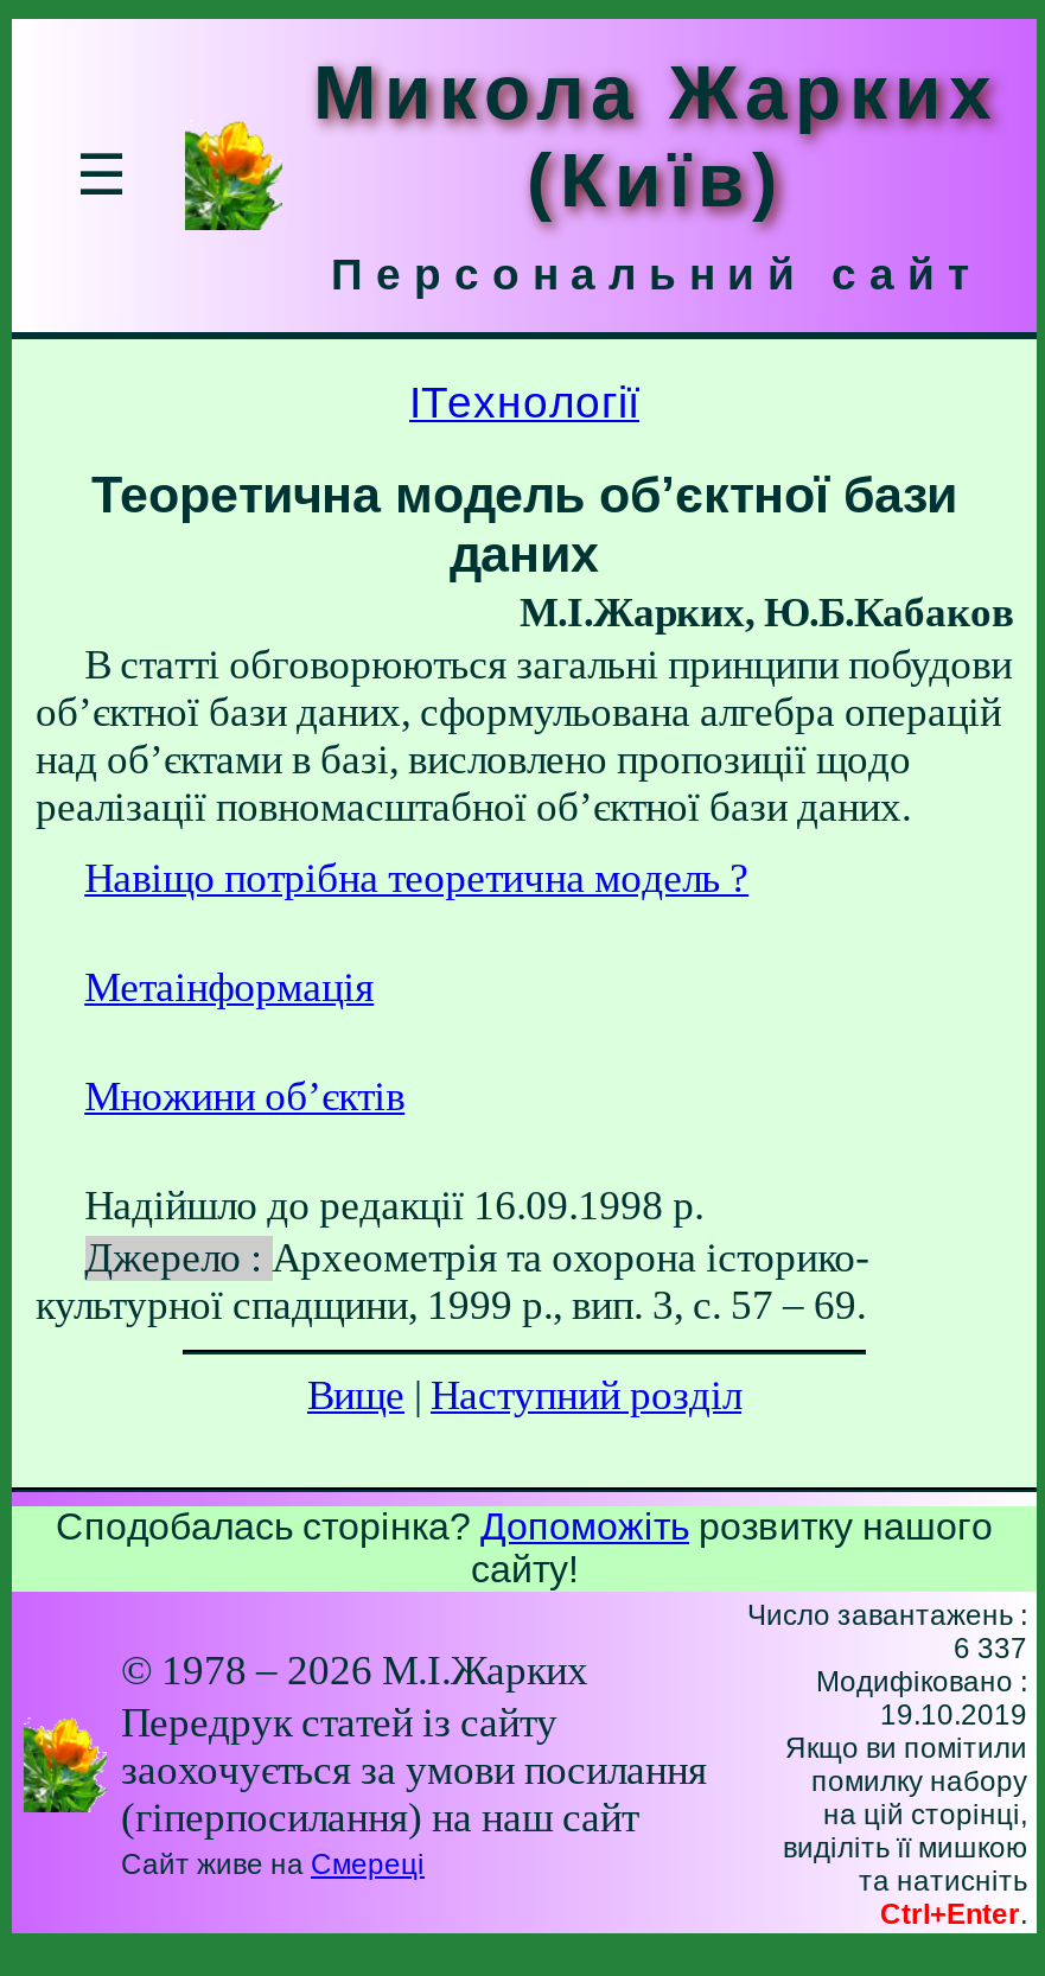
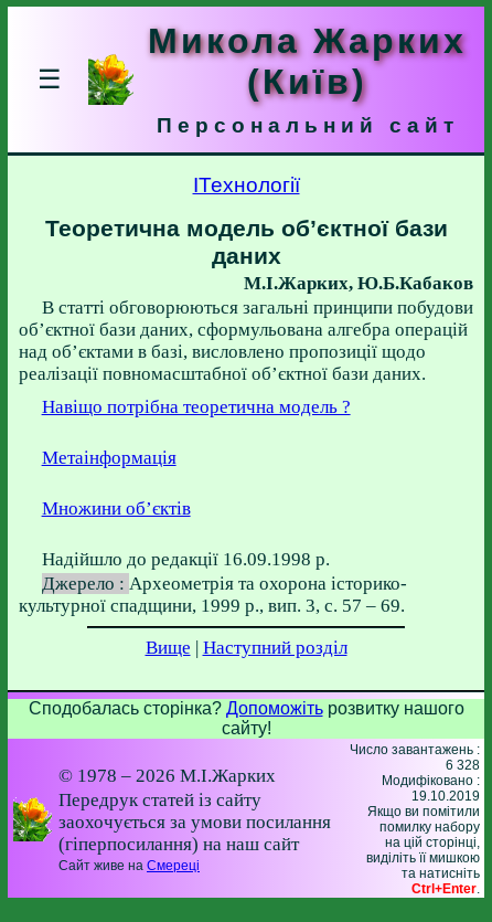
- 6 337
+ 6 328
